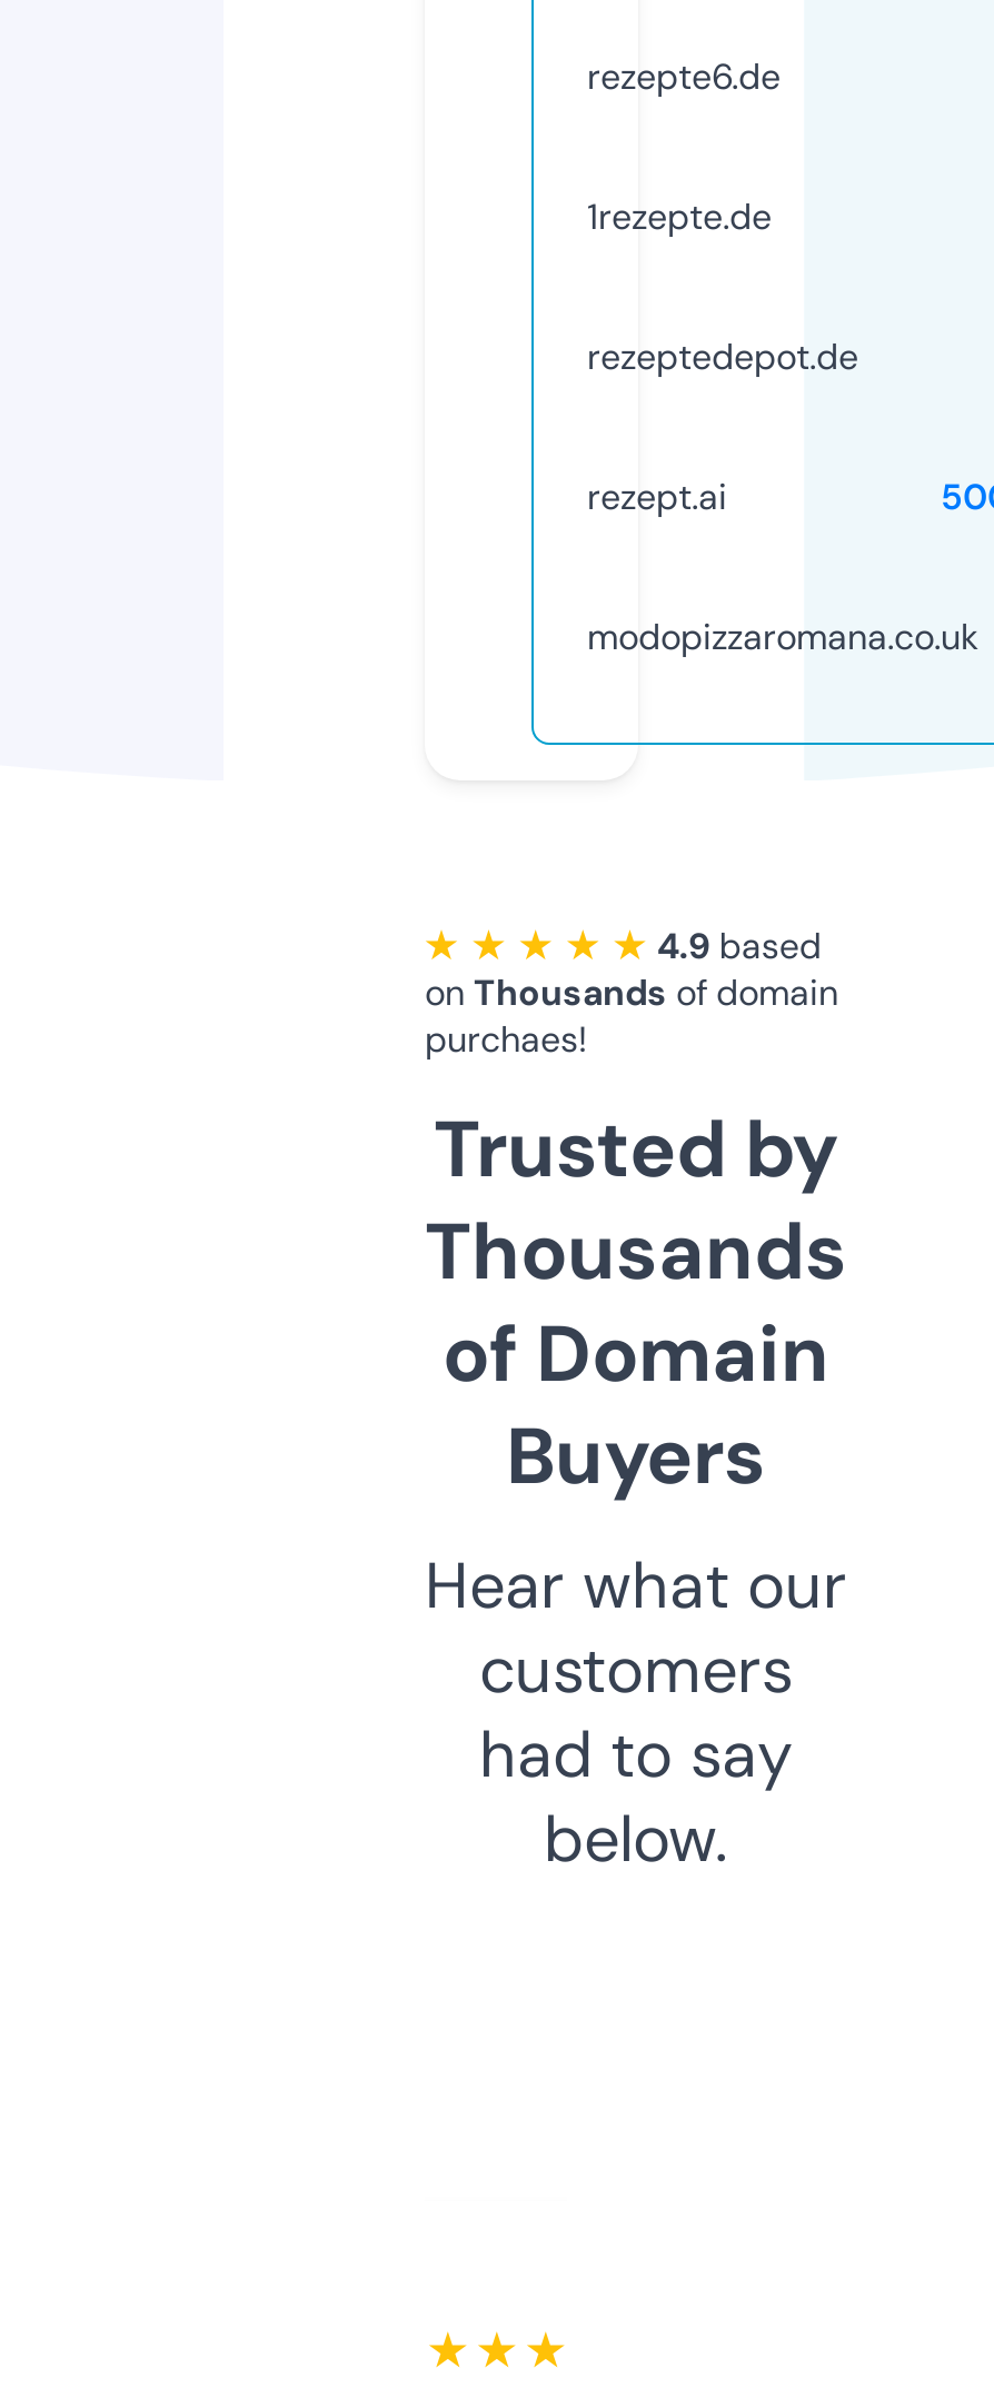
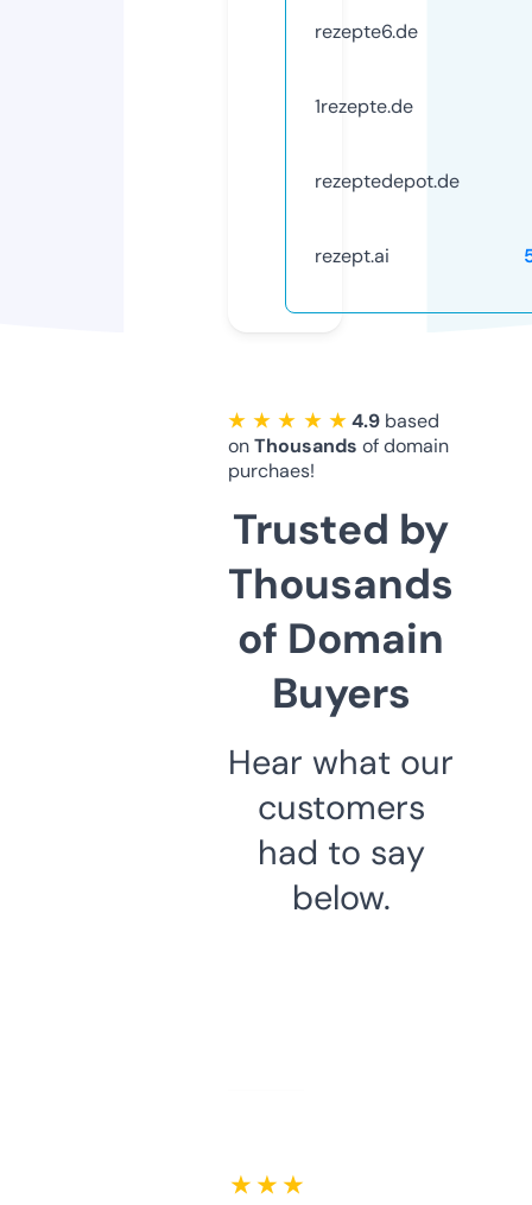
- modopizzaromana.co.uk
